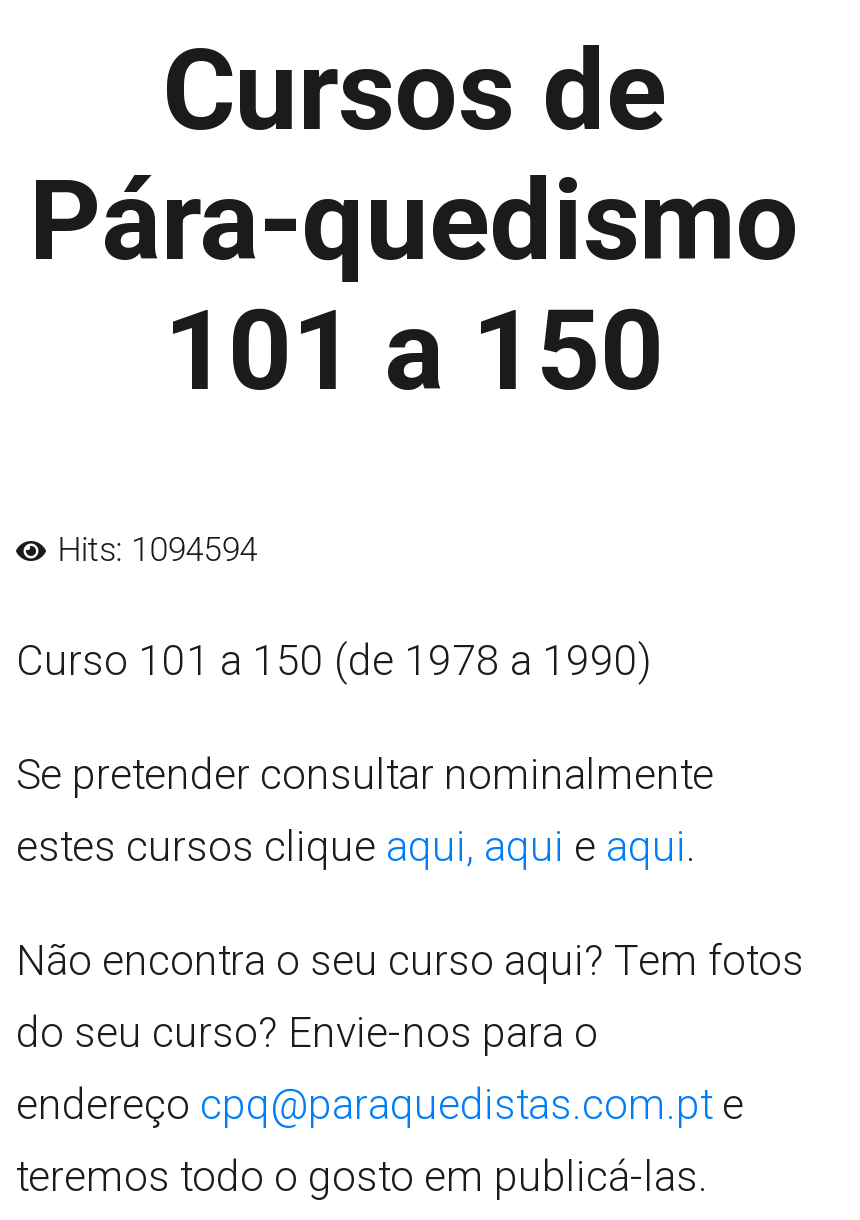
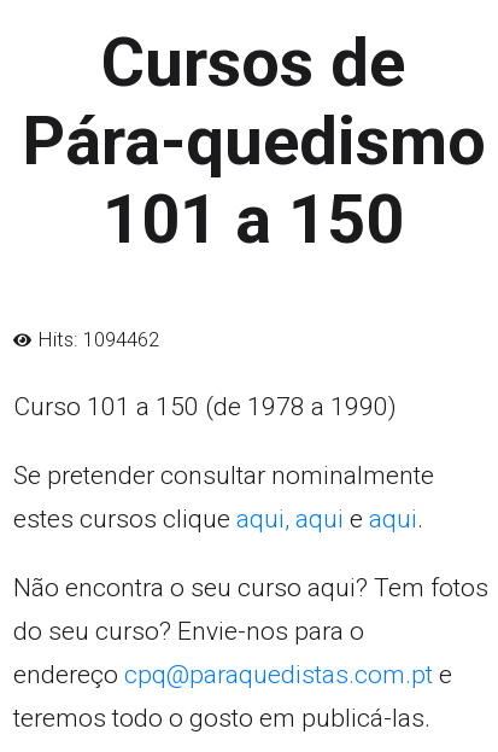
- Hits: 1094594
+ Hits: 1094462
